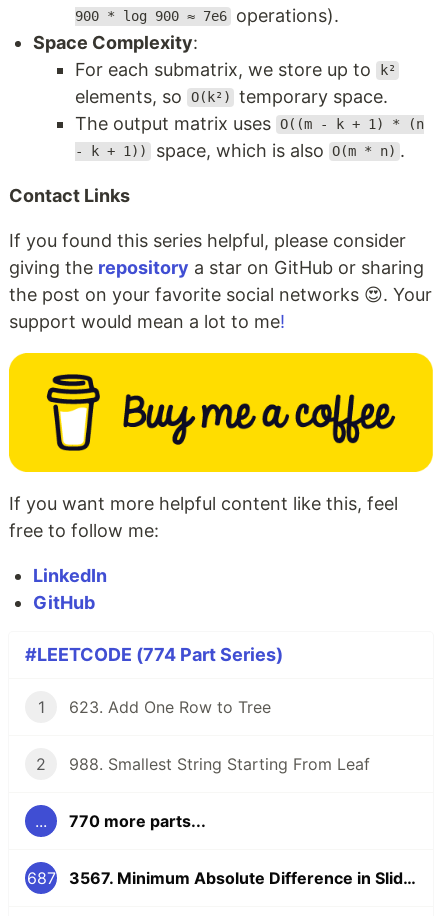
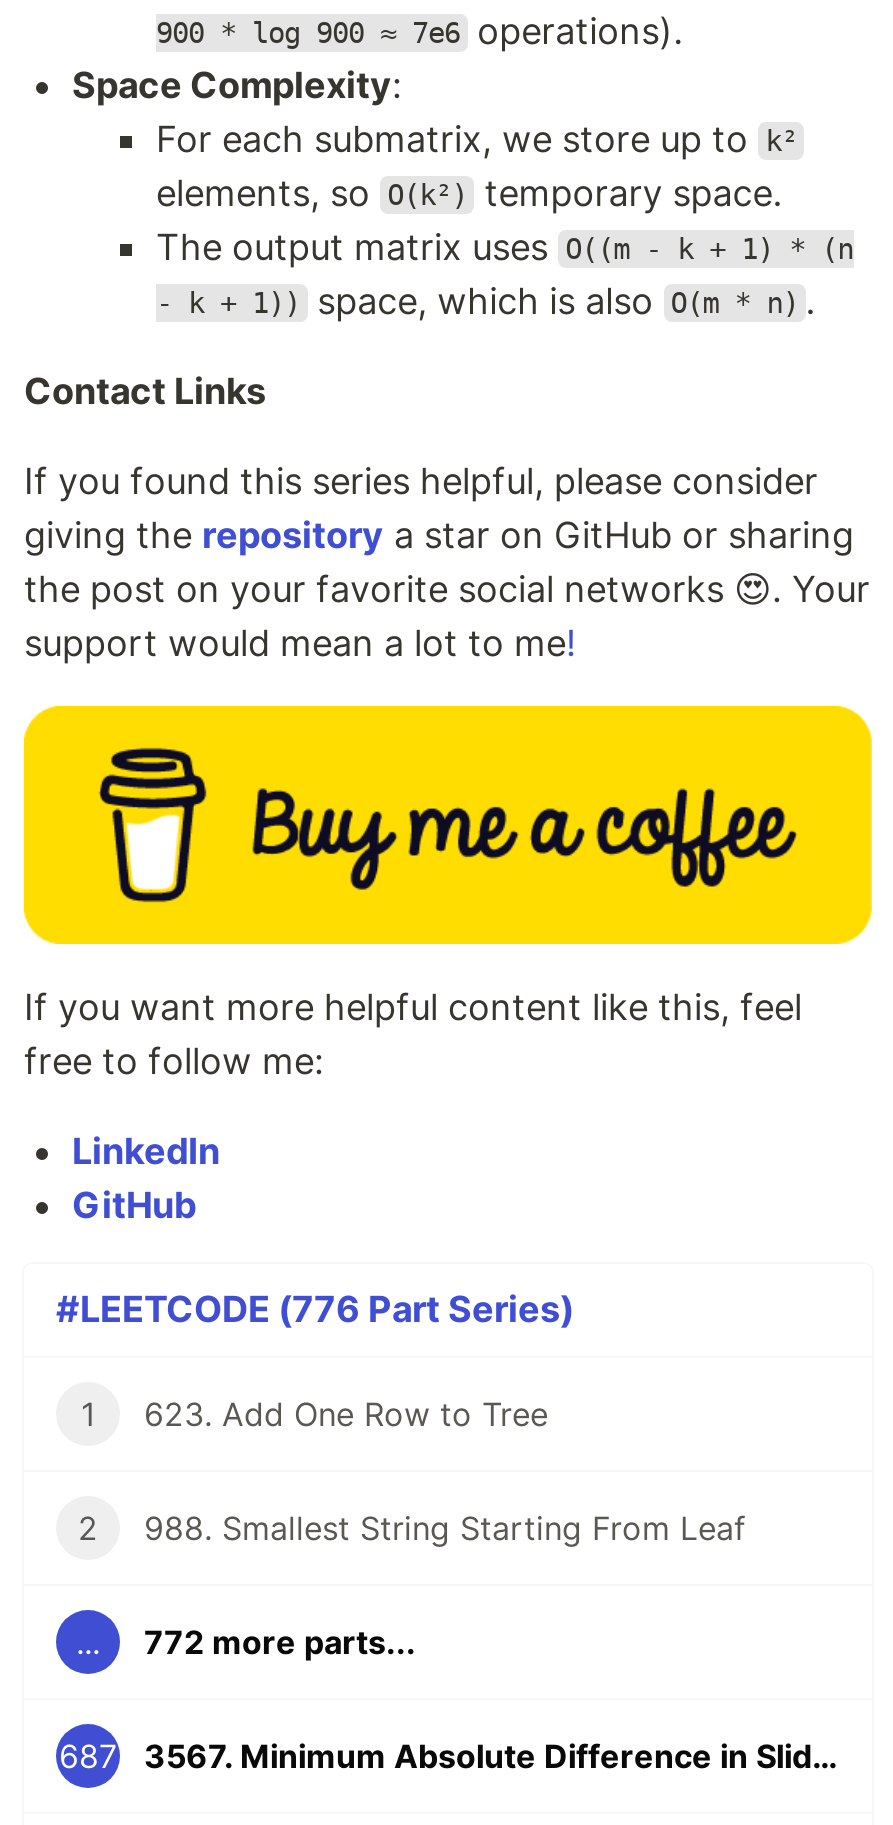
- #LEETCODE (774 Part Series)
+ #LEETCODE (776 Part Series)

- 770 more parts...
+ 772 more parts...
